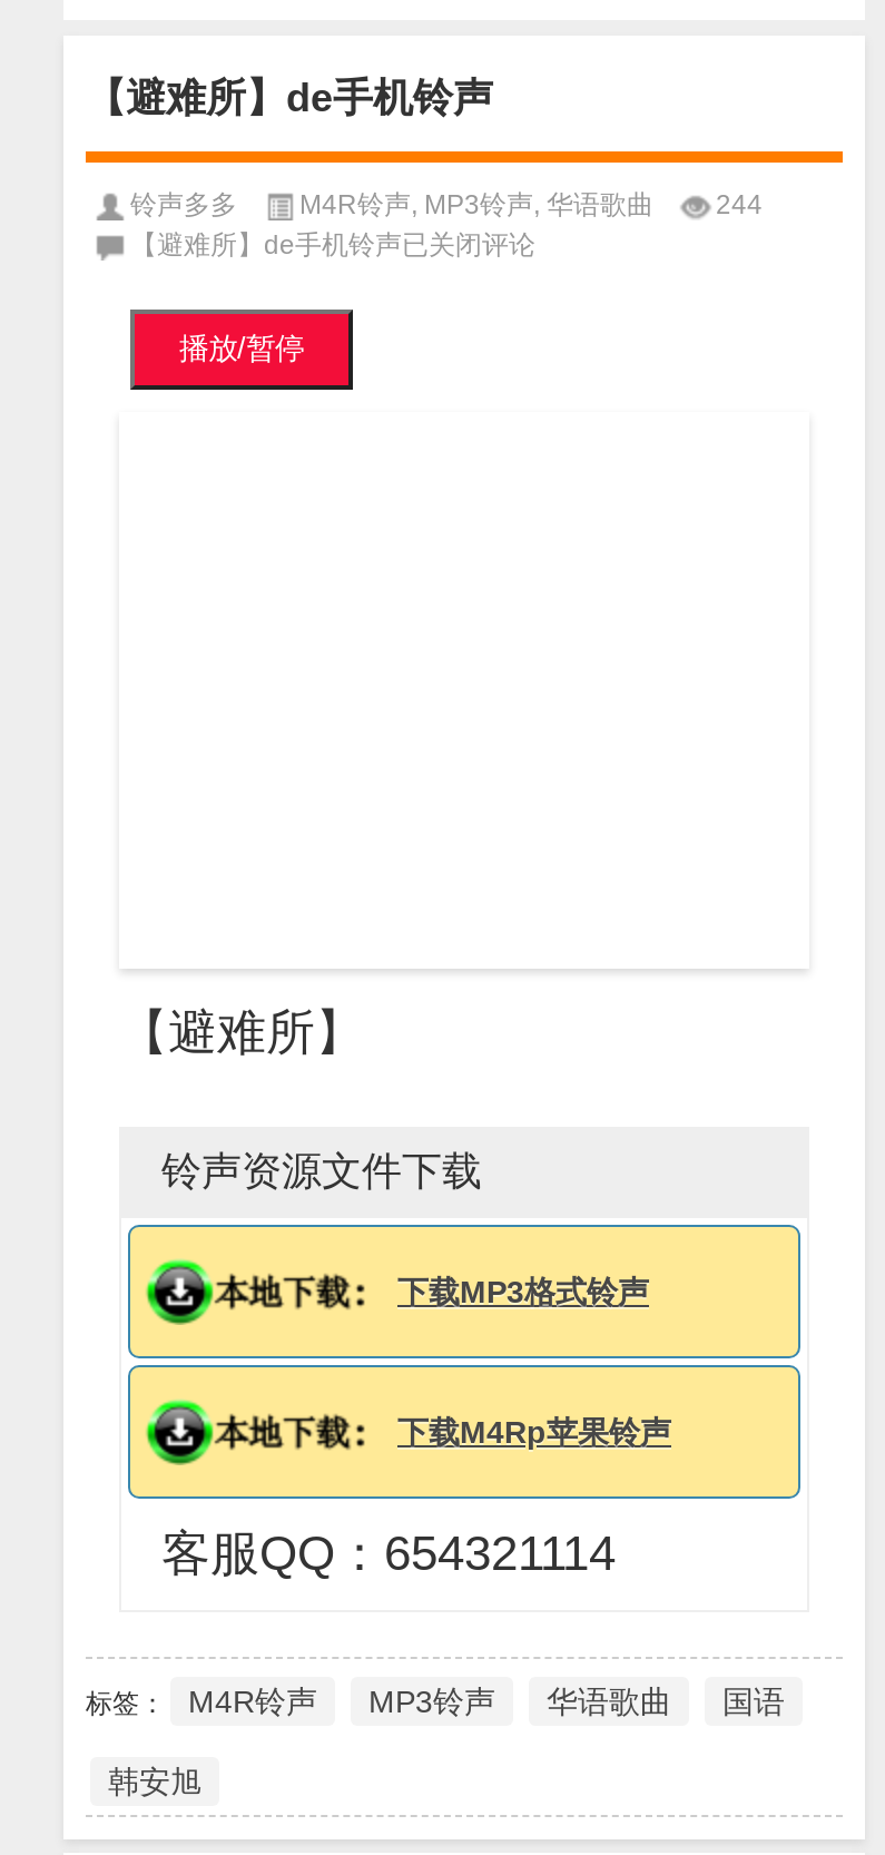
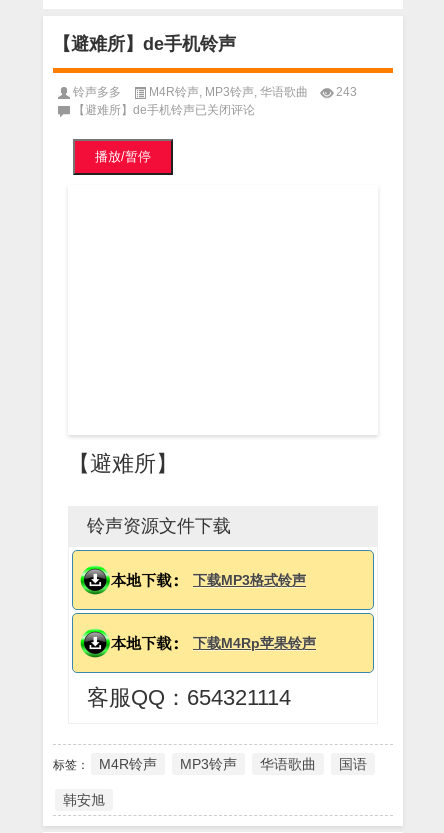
- 铃声多多 M4R铃声, MP3铃声,华语歌曲 244
+ 铃声多多 M4R铃声, MP3铃声,华语歌曲 243
